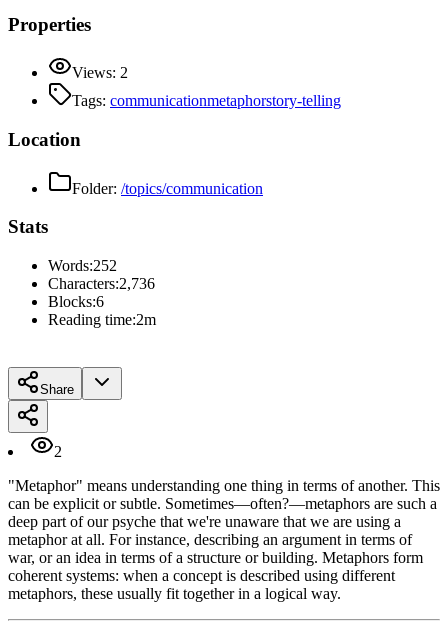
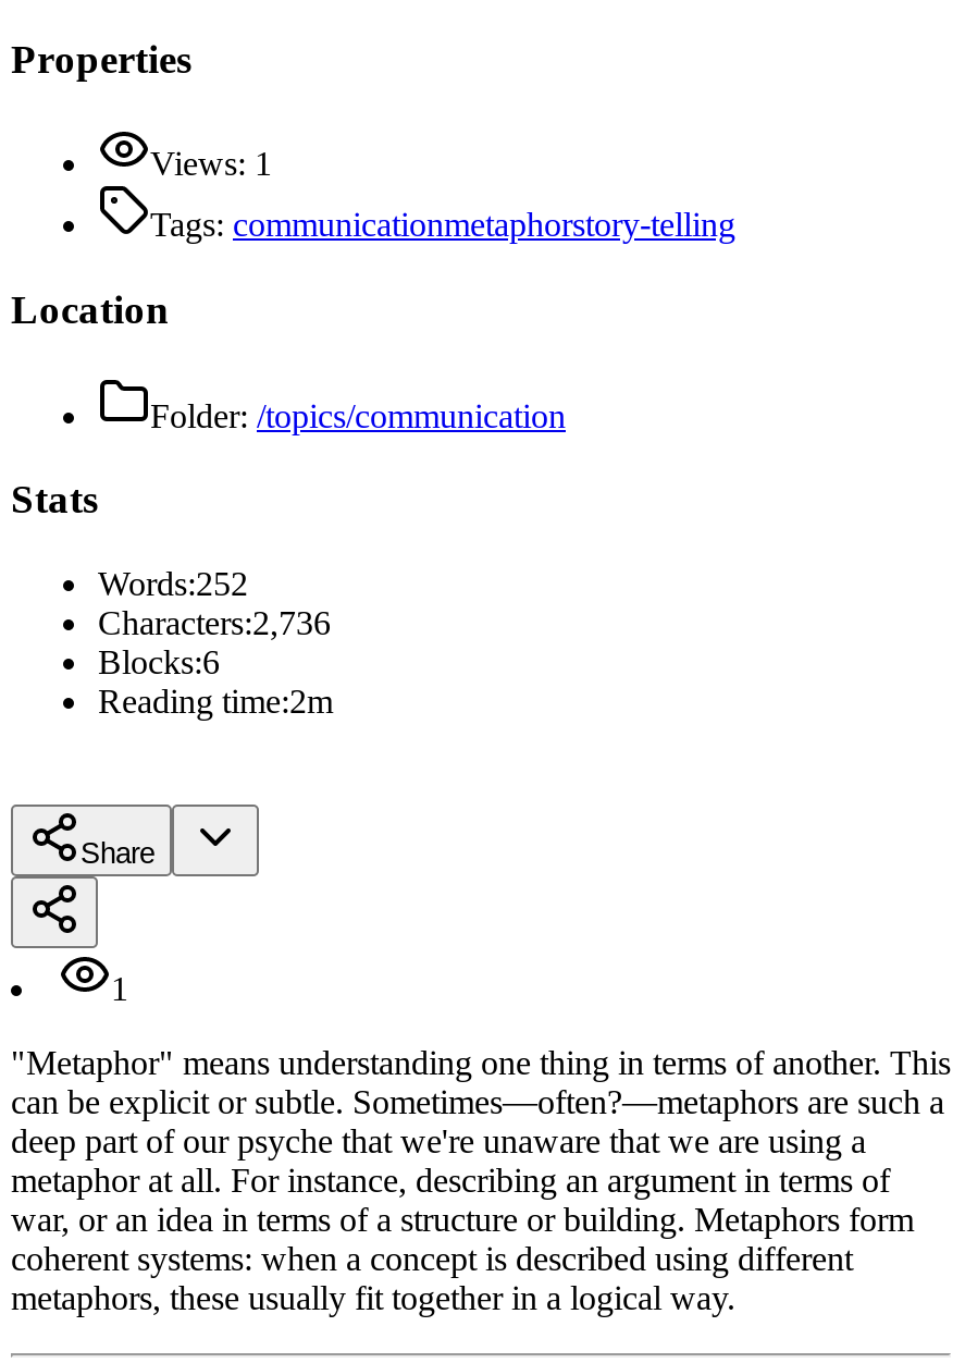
- Views: 2
+ Views: 1

- 2
+ 1
